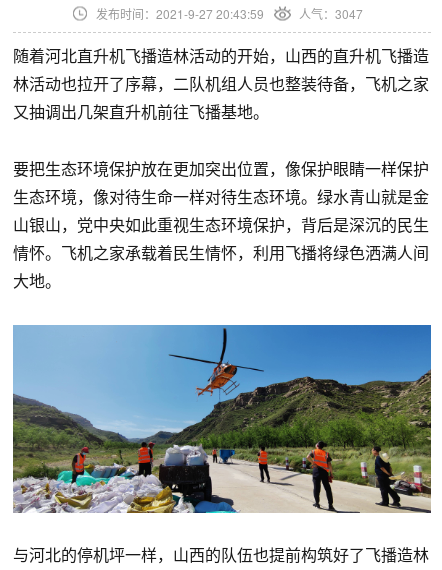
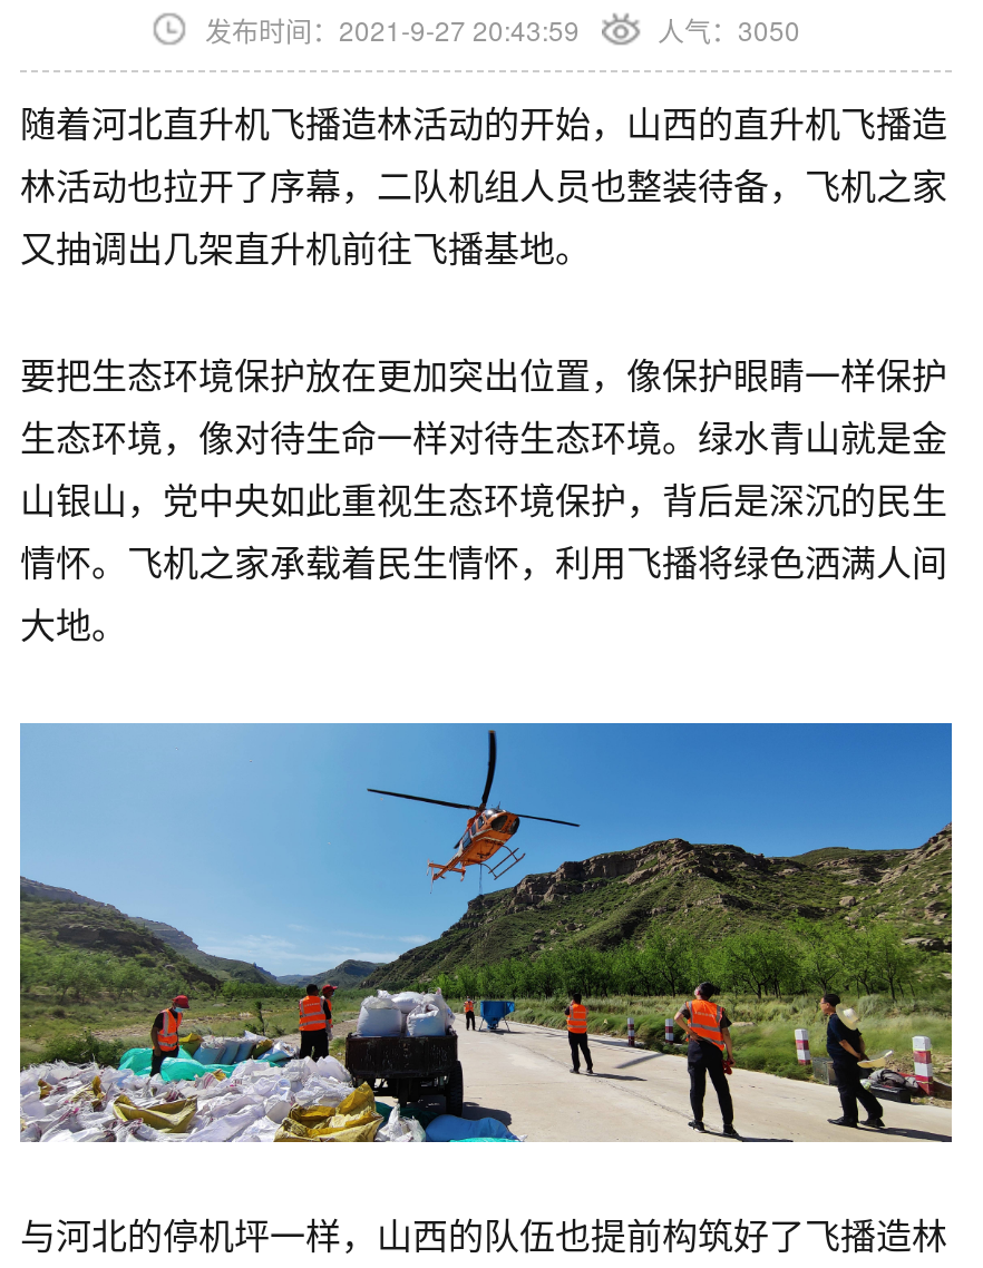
- 人气：3047
+ 人气：3050
